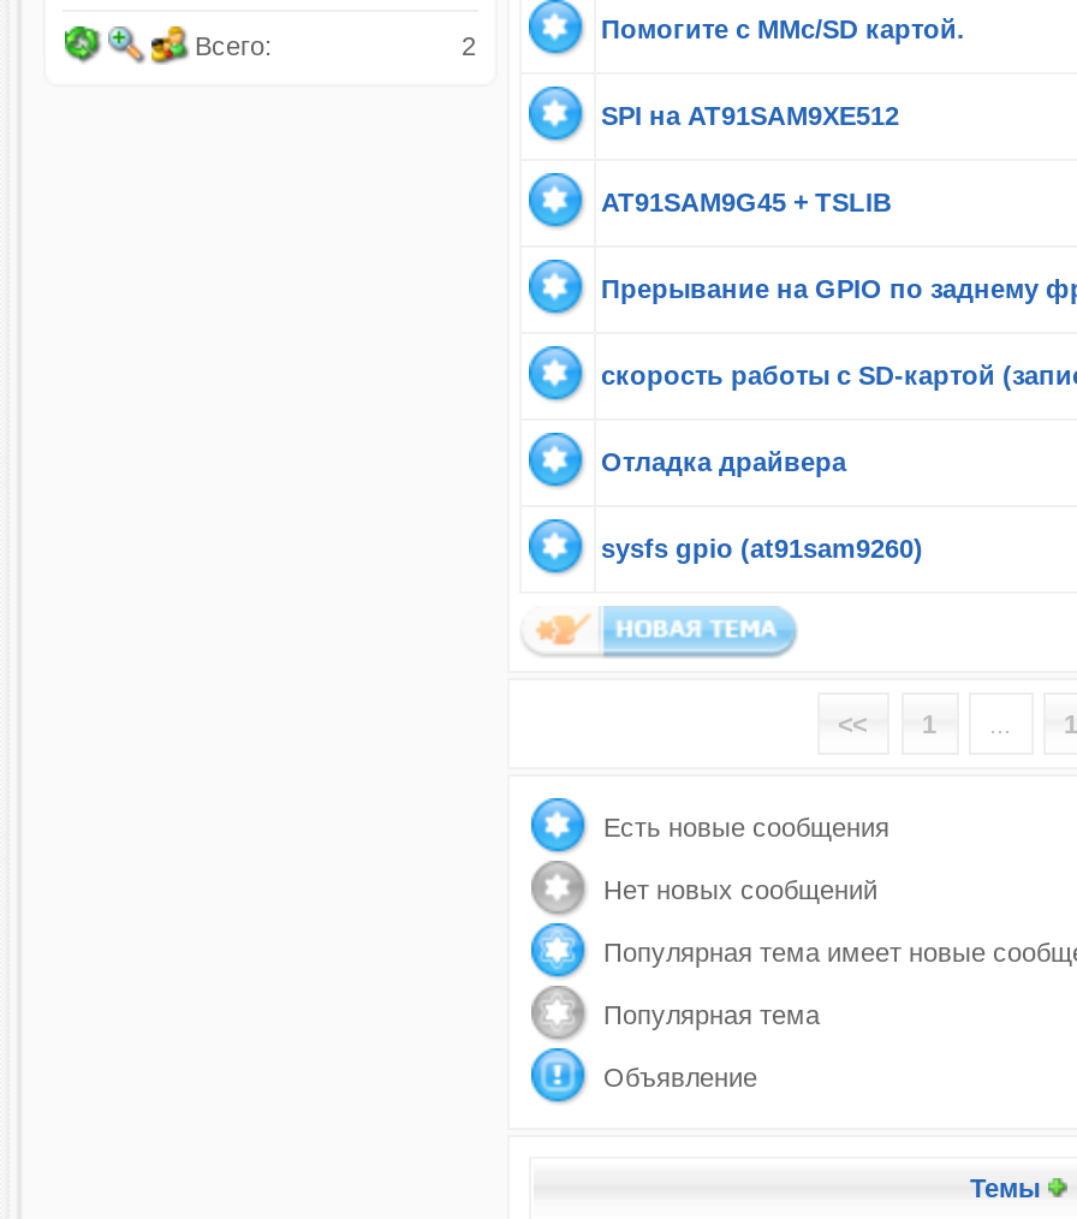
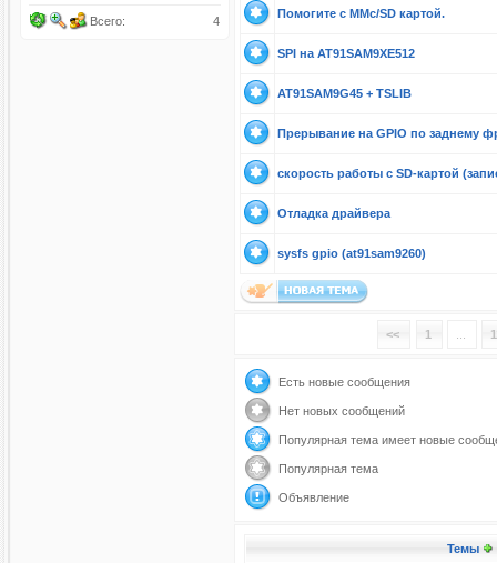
- 2
+ 4
